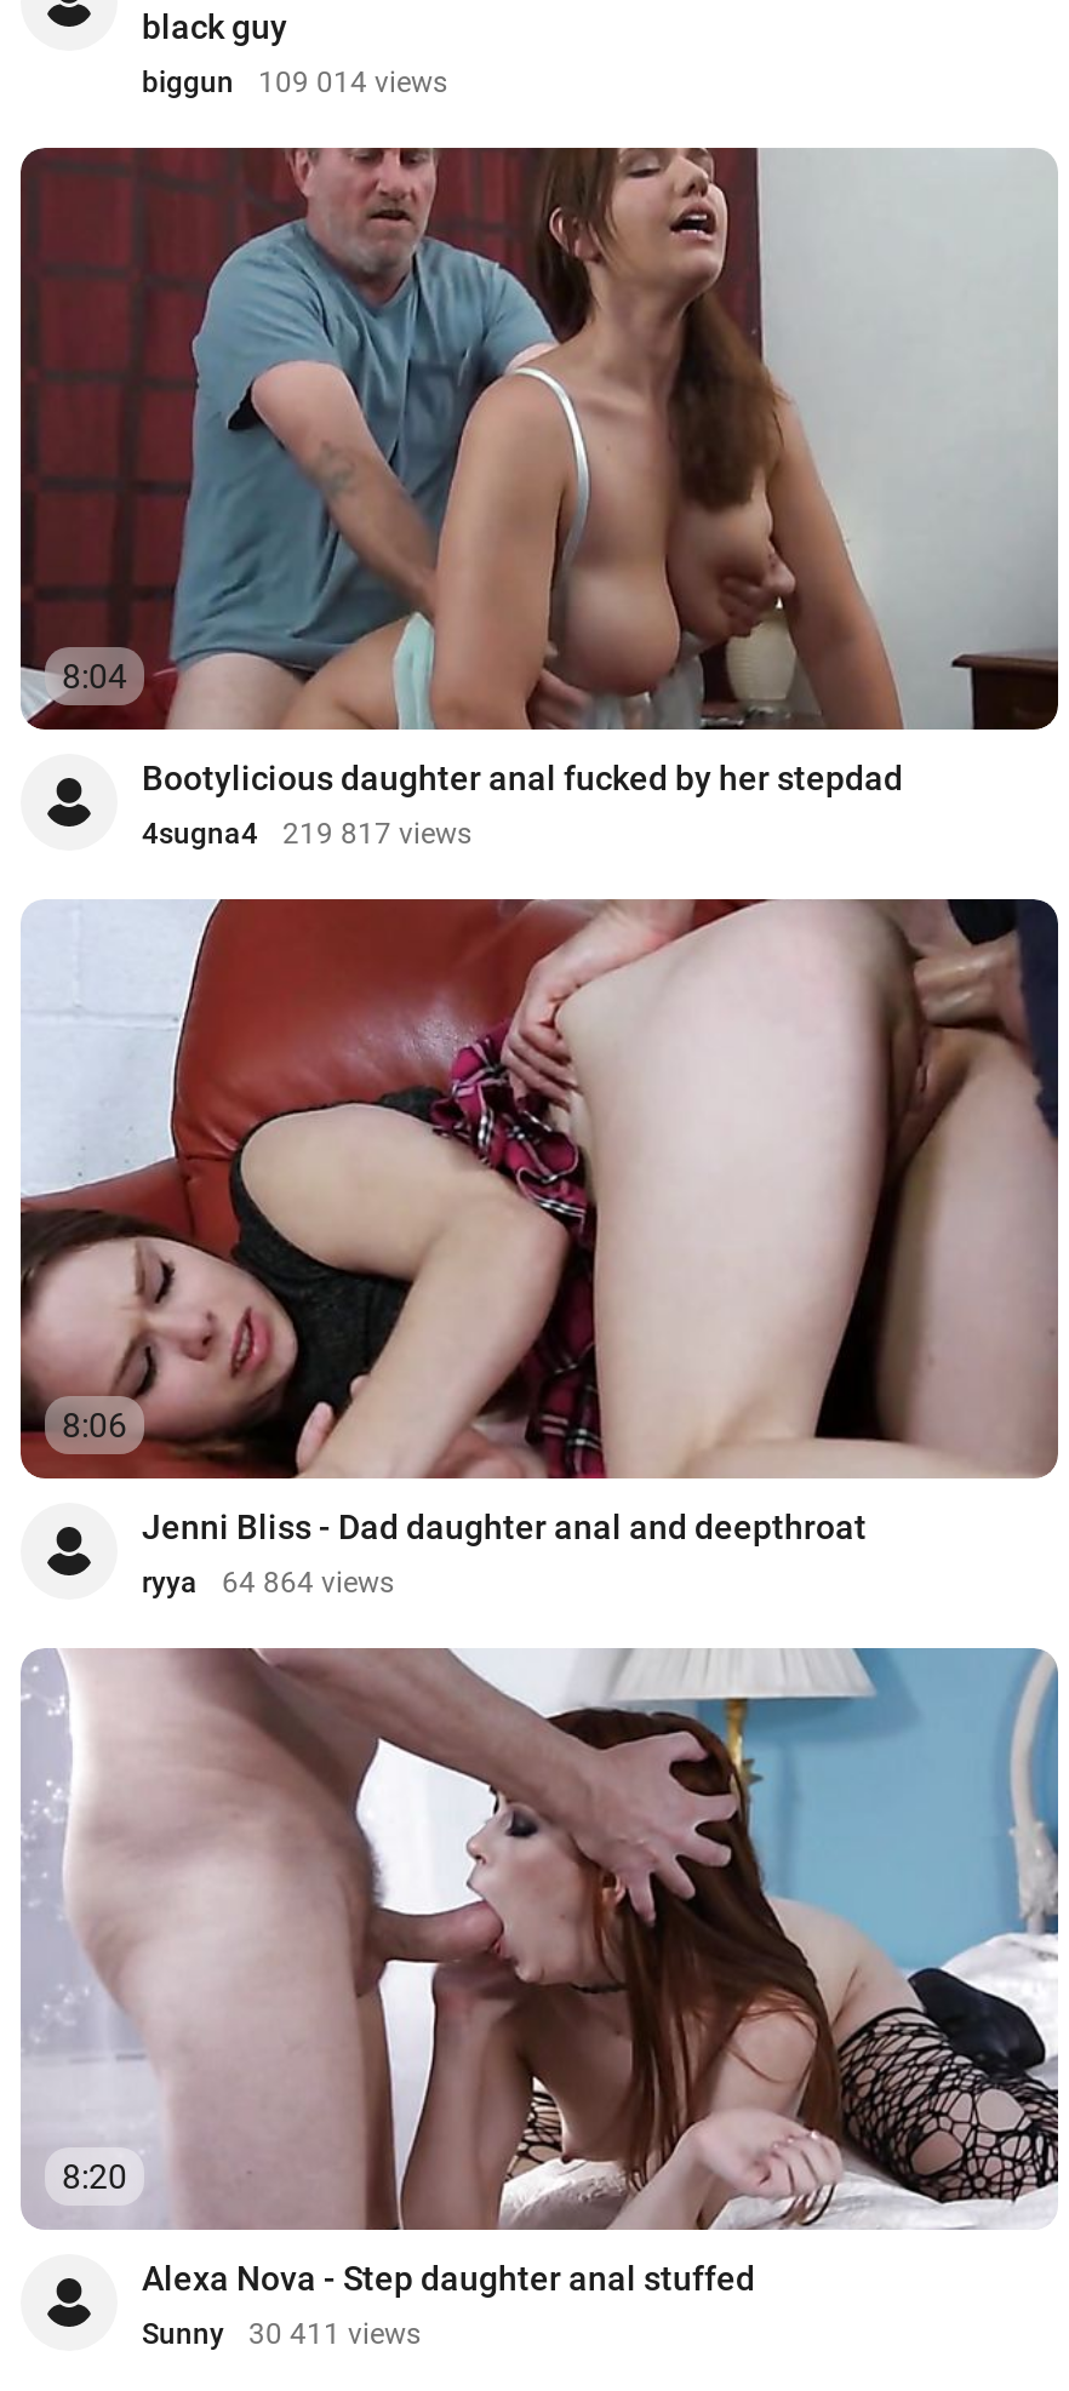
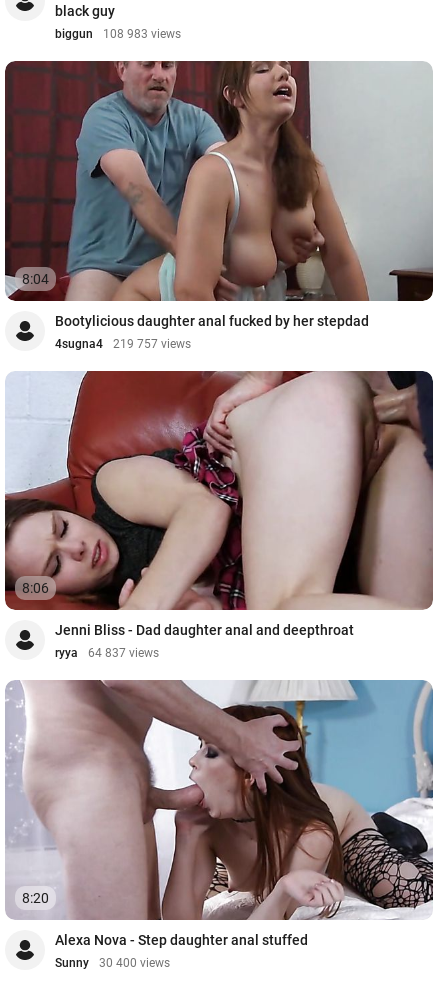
- biggun 109 014 views
+ biggun 108 983 views

- 4sugna4 219 817 views
+ 4sugna4 219 757 views

- ryya 64 864 views
+ ryya 64 837 views

- Sunny 30 411 views
+ Sunny 30 400 views
